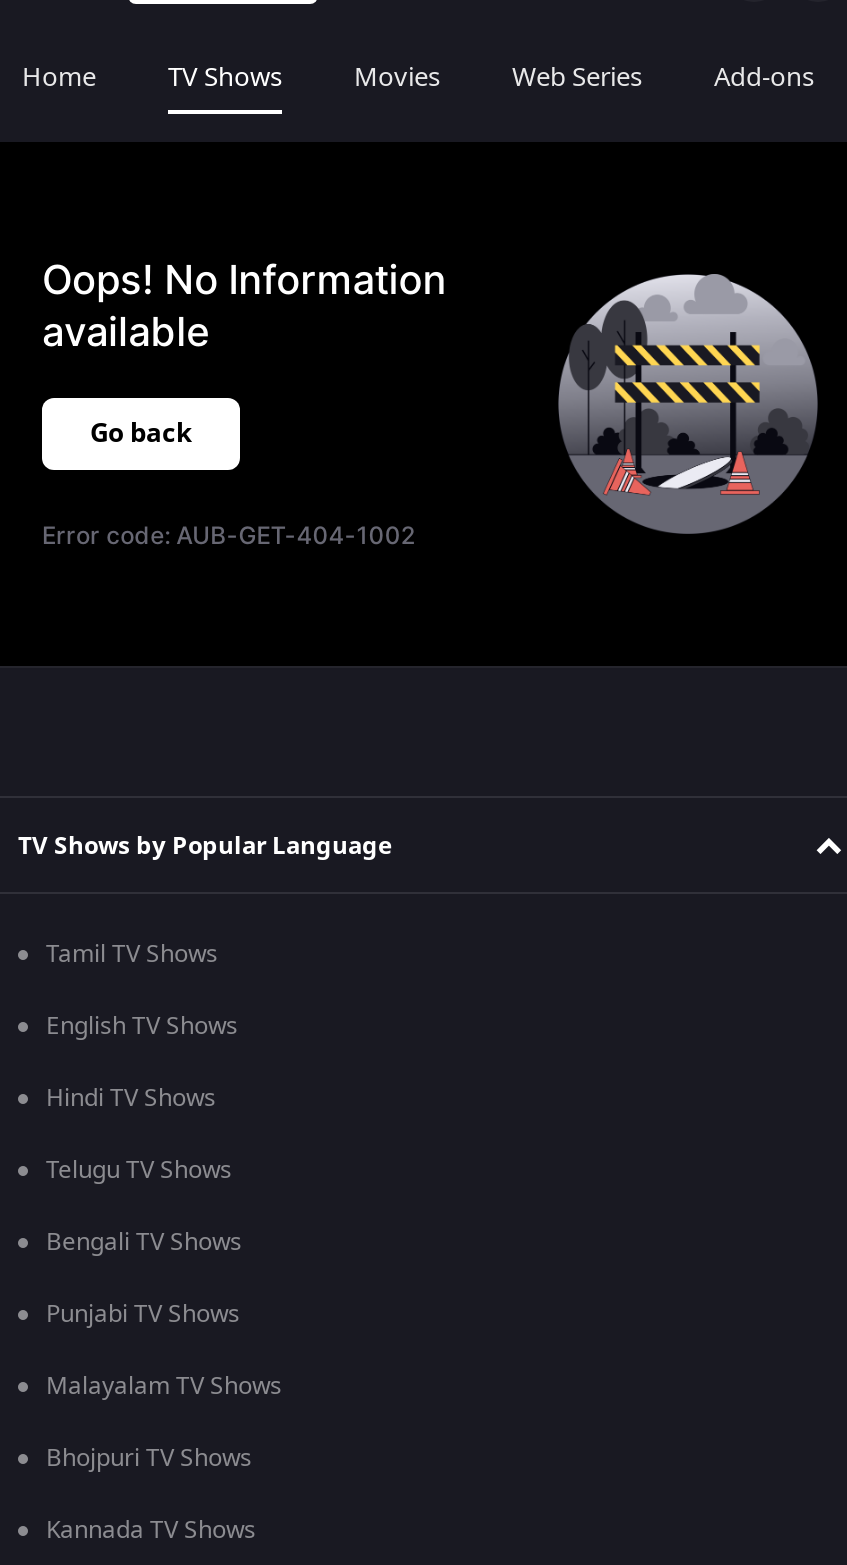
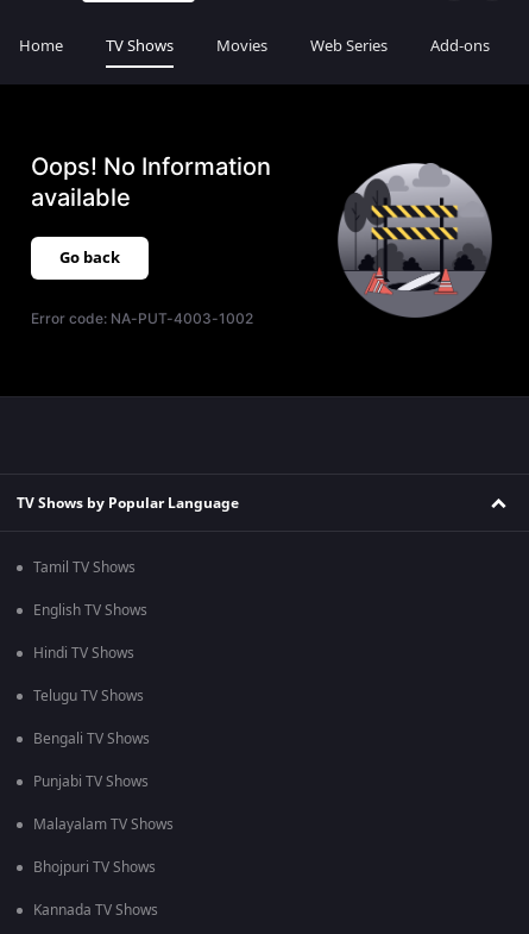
- Error code: AUB-GET-404-1002
+ Error code: NA-PUT-4003-1002
